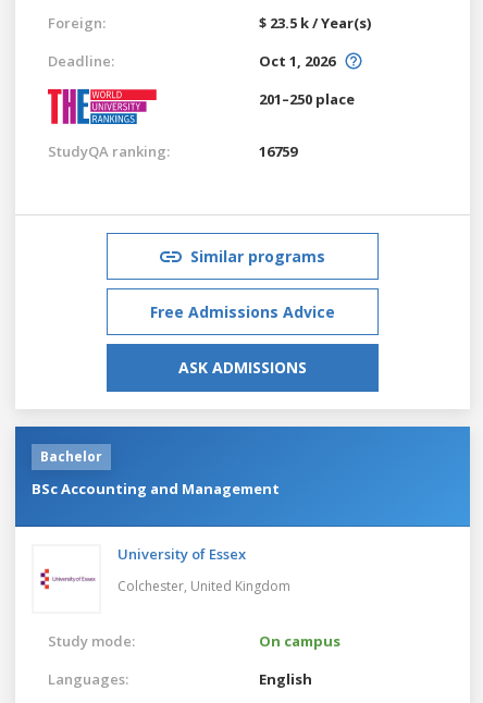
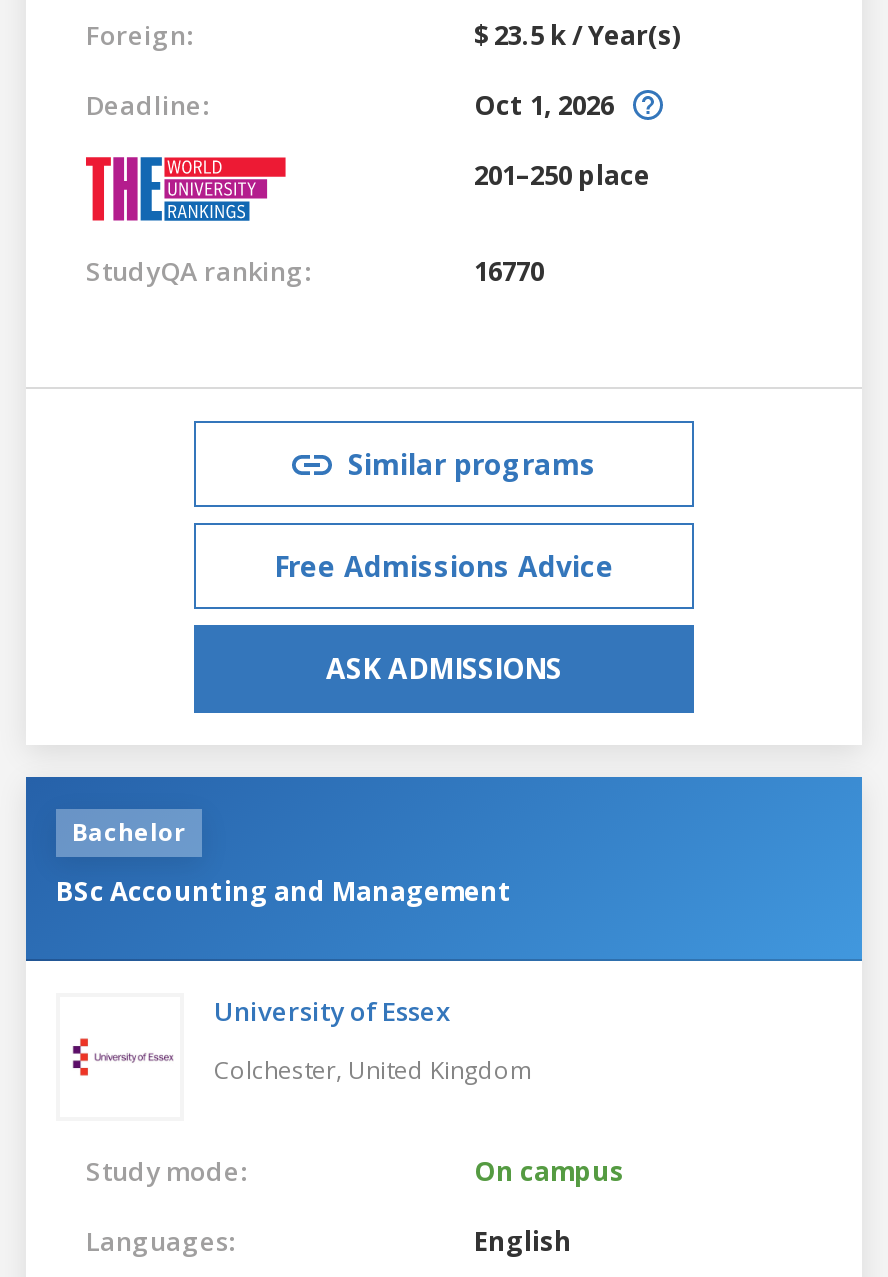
- 16759
+ 16770
